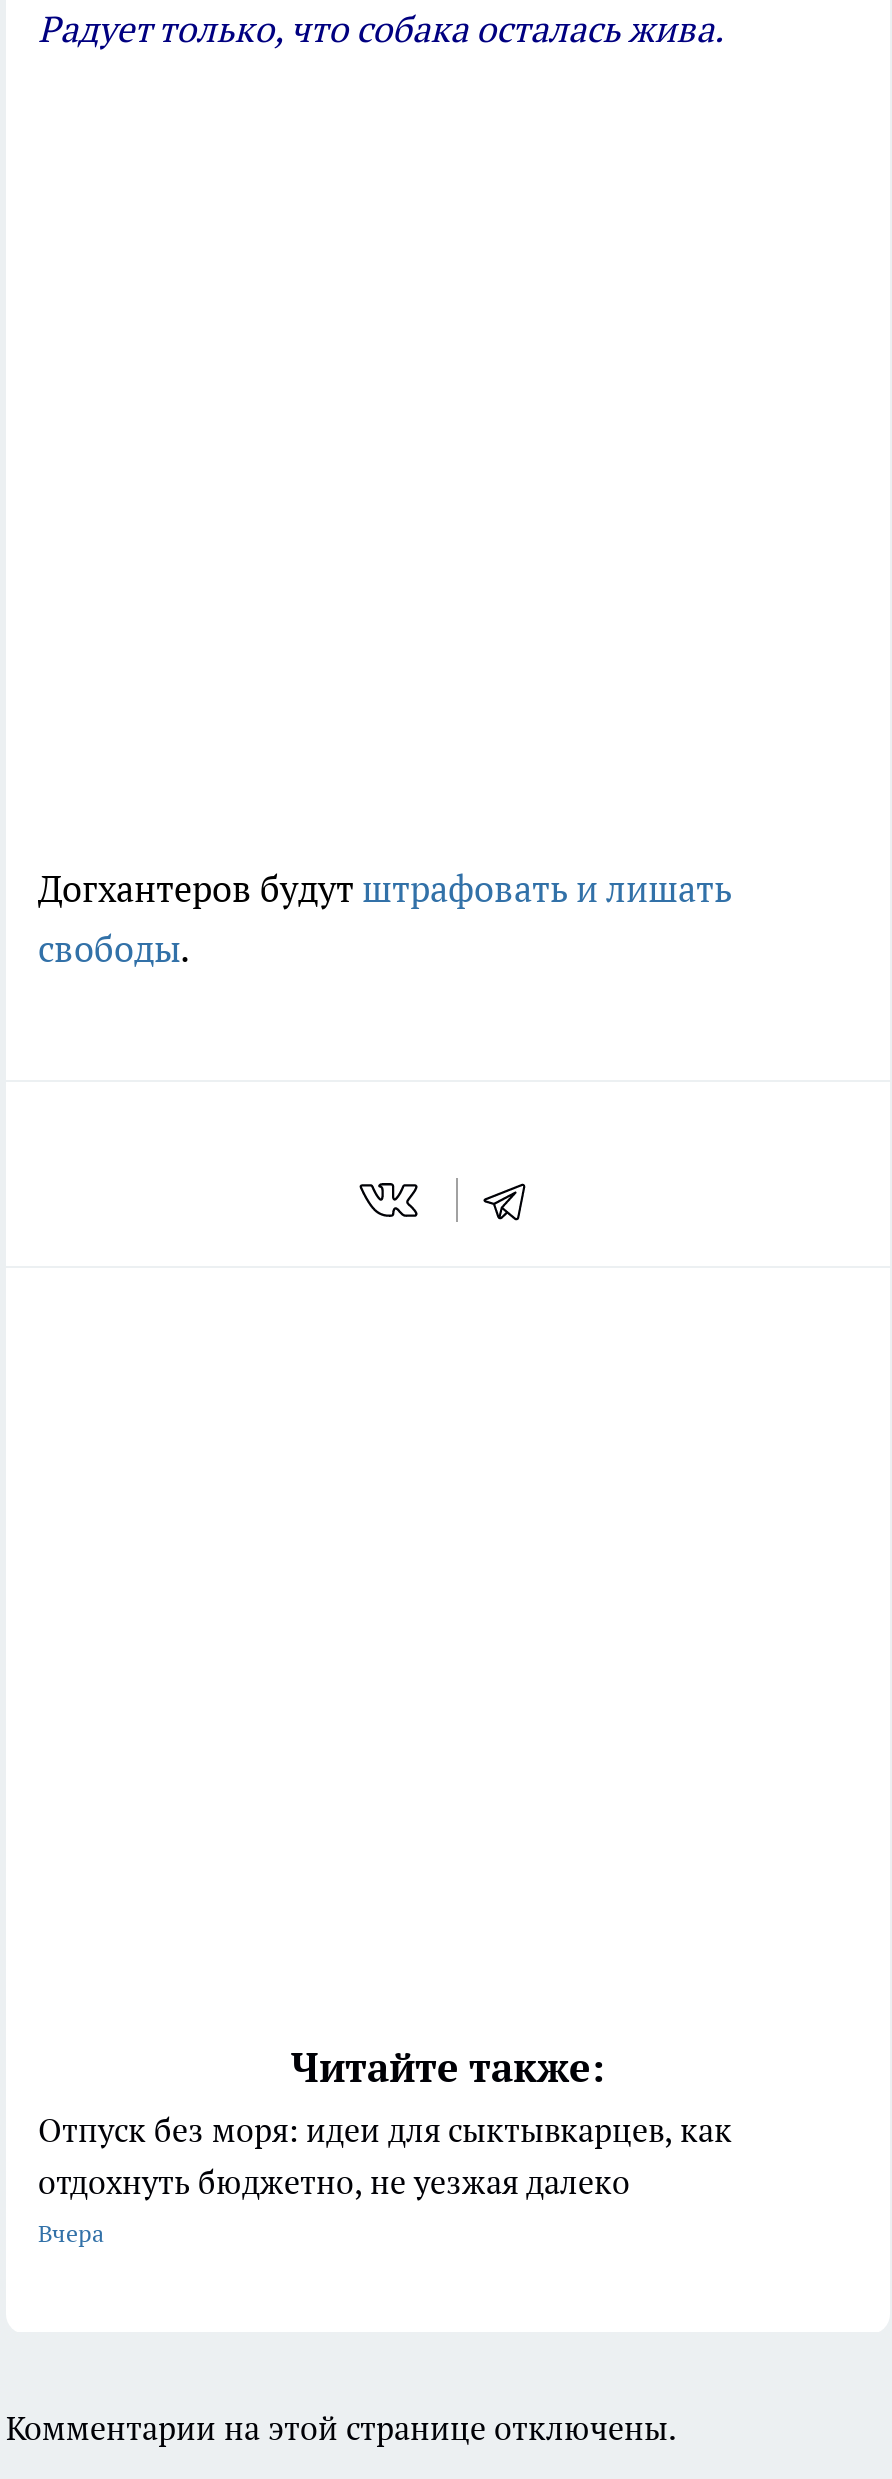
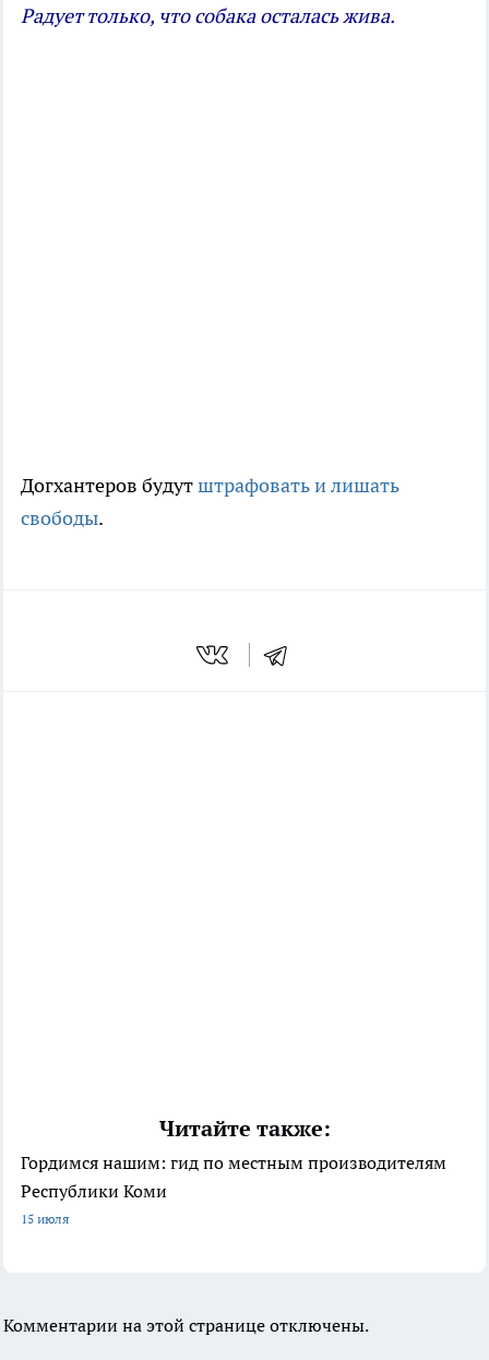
- Отпуск без моря: идеи для сыктывкарцев, как
- отдохнуть бюджетно, не уезжая далеко
- Вчера
+ Гордимся нашим: гид по местным производителям
+ Республики Коми
+ 15 июля
